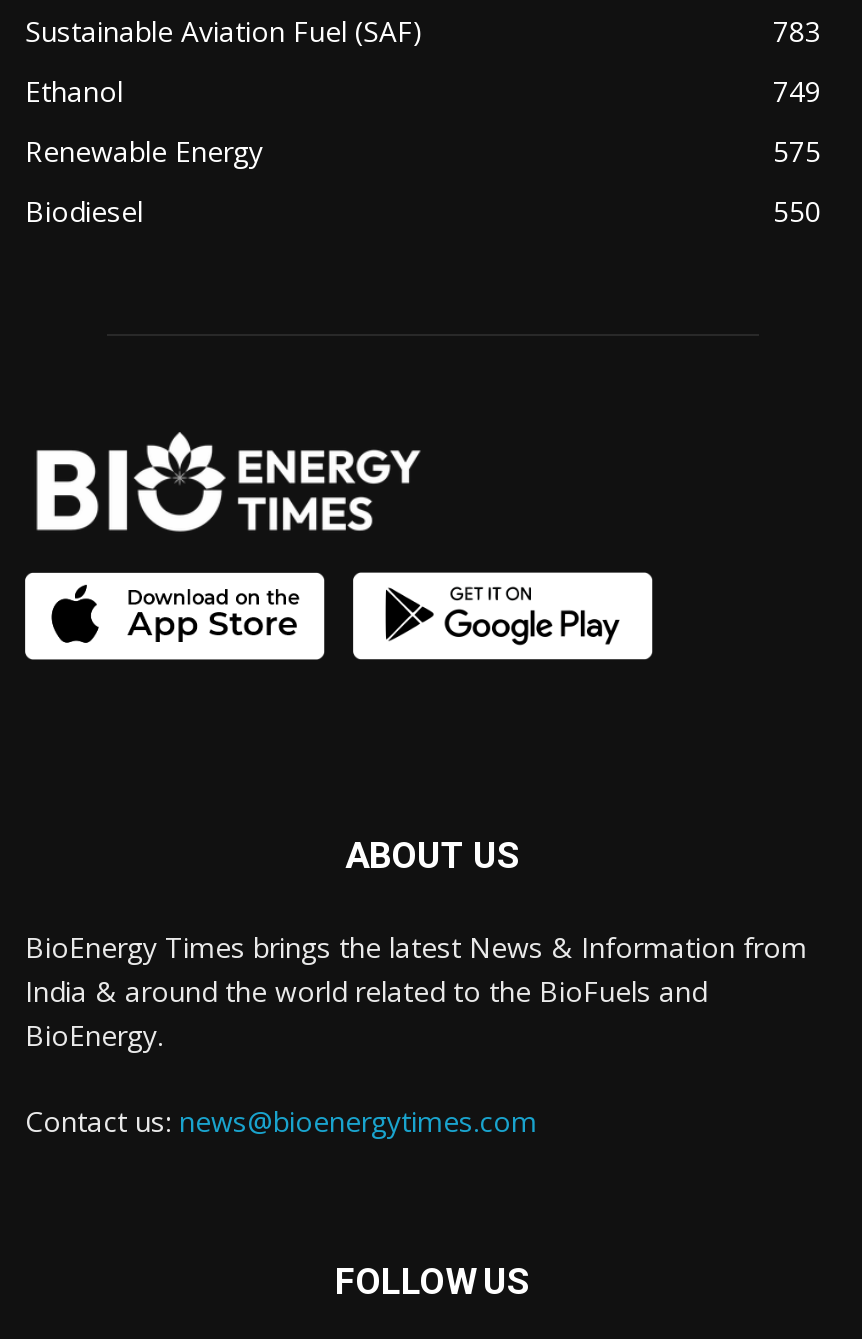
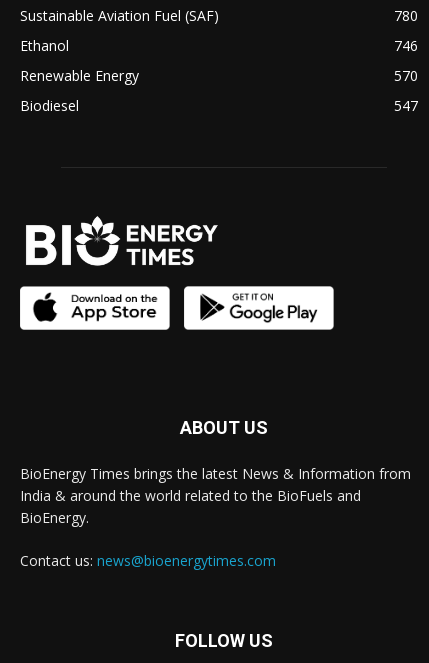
- 783
+ 780

- 749
+ 746

- 575
+ 570

- 550
+ 547
